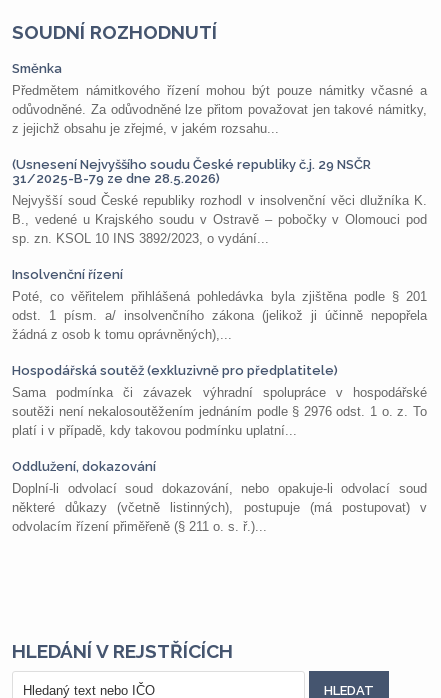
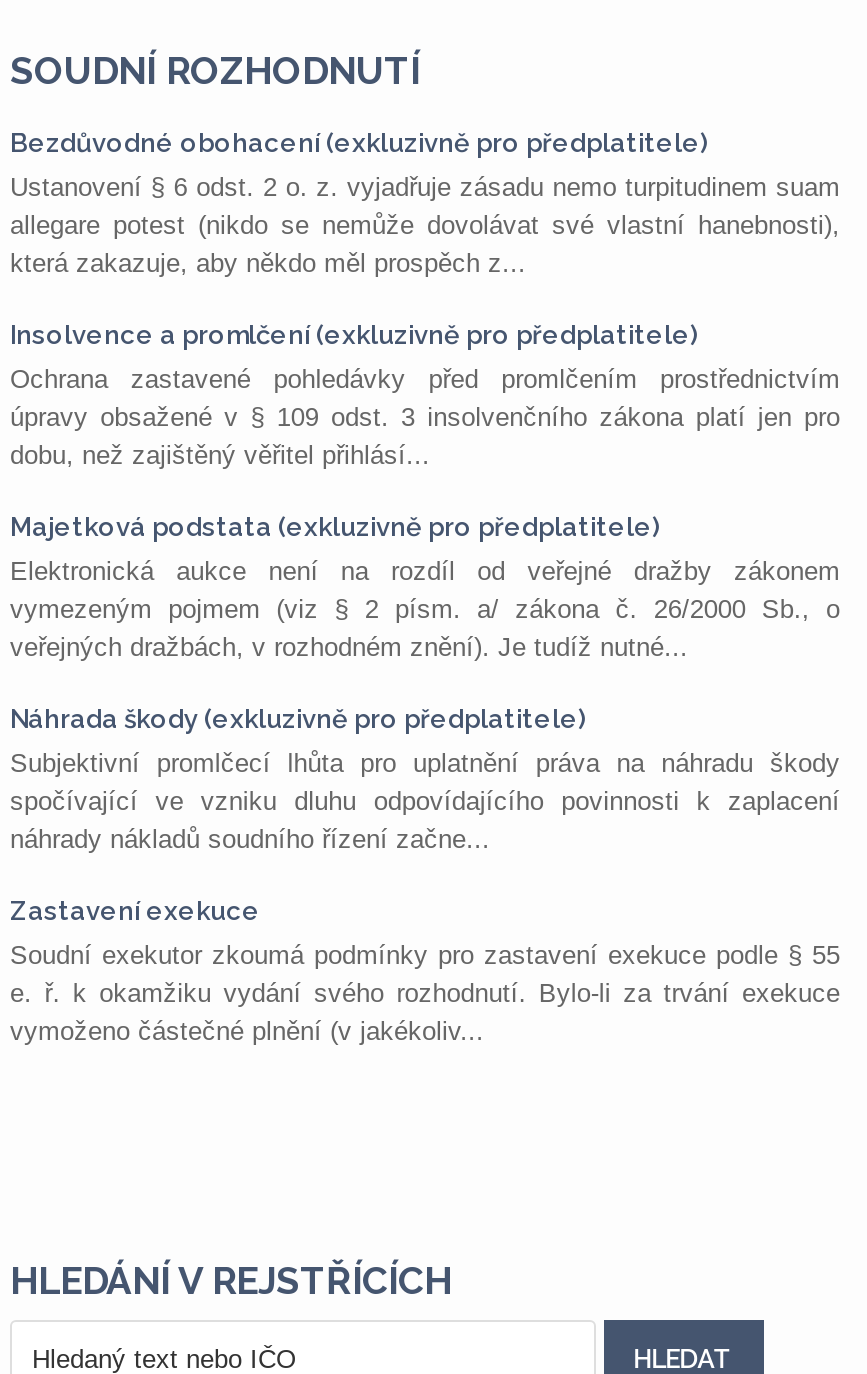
- Směnka
+ Bezdůvodné obohacení (exkluzivně pro předplatitele)

- Předmětem námitkového řízení mohou být pouze námitky včasné a
- odůvodněné. Za odůvodněné lze přitom považovat jen takové námitky,
- z jejichž obsahu je zřejmé, v jakém rozsahu...
+ Ustanovení § 6 odst. 2 o. z. vyjadřuje zásadu nemo turpitudinem suam
+ allegare potest (nikdo se nemůže dovolávat své vlastní hanebnosti),
+ která zakazuje, aby někdo měl prospěch z...

- (Usnesení Nejvyššího soudu České republiky č.j. 29 NSČR
- 31/2025-B-79 ze dne 28.5.2026)
+ Insolvence a promlčení (exkluzivně pro předplatitele)

- Nejvyšší soud České republiky rozhodl v insolvenční věci dlužníka K.
- B., vedené u Krajského soudu v Ostravě – pobočky v Olomouci pod
- sp. zn. KSOL 10 INS 3892/2023, o vydání...
+ Ochrana zastavené pohledávky před promlčením prostřednictvím
+ úpravy obsažené v § 109 odst. 3 insolvenčního zákona platí jen pro
+ dobu, než zajištěný věřitel přihlásí...

- Insolvenční řízení
+ Majetková podstata (exkluzivně pro předplatitele)

- Poté, co věřitelem přihlášená pohledávka byla zjištěna podle § 201
- odst. 1 písm. a/ insolvenčního zákona (jelikož ji účinně nepopřela
- žádná z osob k tomu oprávněných),...
+ Elektronická aukce není na rozdíl od veřejné dražby zákonem
+ vymezeným pojmem (viz § 2 písm. a/ zákona č. 26/2000 Sb., o
+ veřejných dražbách, v rozhodném znění). Je tudíž nutné...

- Hospodářská soutěž (exkluzivně pro předplatitele)
+ Náhrada škody (exkluzivně pro předplatitele)

- Sama podmínka či závazek výhradní spolupráce v hospodářské
- soutěži není nekalosoutěžením jednáním podle § 2976 odst. 1 o. z. To
- platí i v případě, kdy takovou podmínku uplatní...
+ Subjektivní promlčecí lhůta pro uplatnění práva na náhradu škody
+ spočívající ve vzniku dluhu odpovídajícího povinnosti k zaplacení
+ náhrady nákladů soudního řízení začne...

- Oddlužení, dokazování
+ Zastavení exekuce

- Doplní-li odvolací soud dokazování, nebo opakuje-li odvolací soud
- některé důkazy (včetně listinných), postupuje (má postupovat) v
- odvolacím řízení přiměřeně (§ 211 o. s. ř.)...
+ Soudní exekutor zkoumá podmínky pro zastavení exekuce podle § 55
+ e. ř. k okamžiku vydání svého rozhodnutí. Bylo-li za trvání exekuce
+ vymoženo částečné plnění (v jakékoliv...
